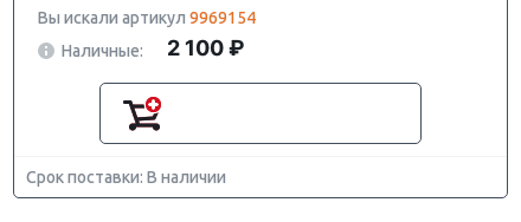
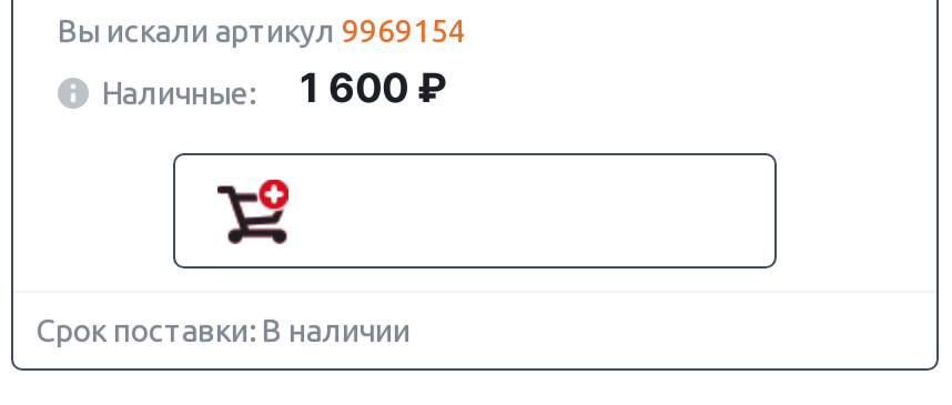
- Наличные: 2 100 ₽
+ Наличные: 1 600 ₽
